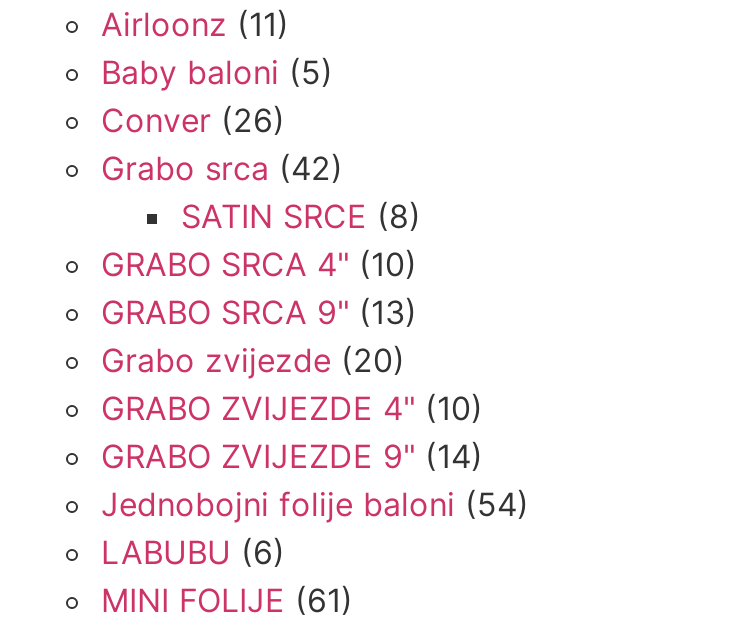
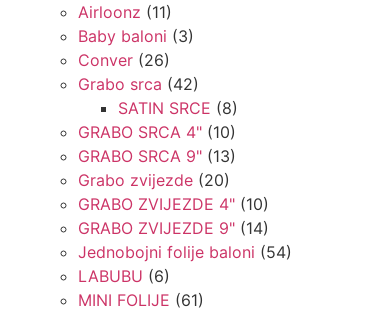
- Baby baloni (5)
+ Baby baloni (3)
